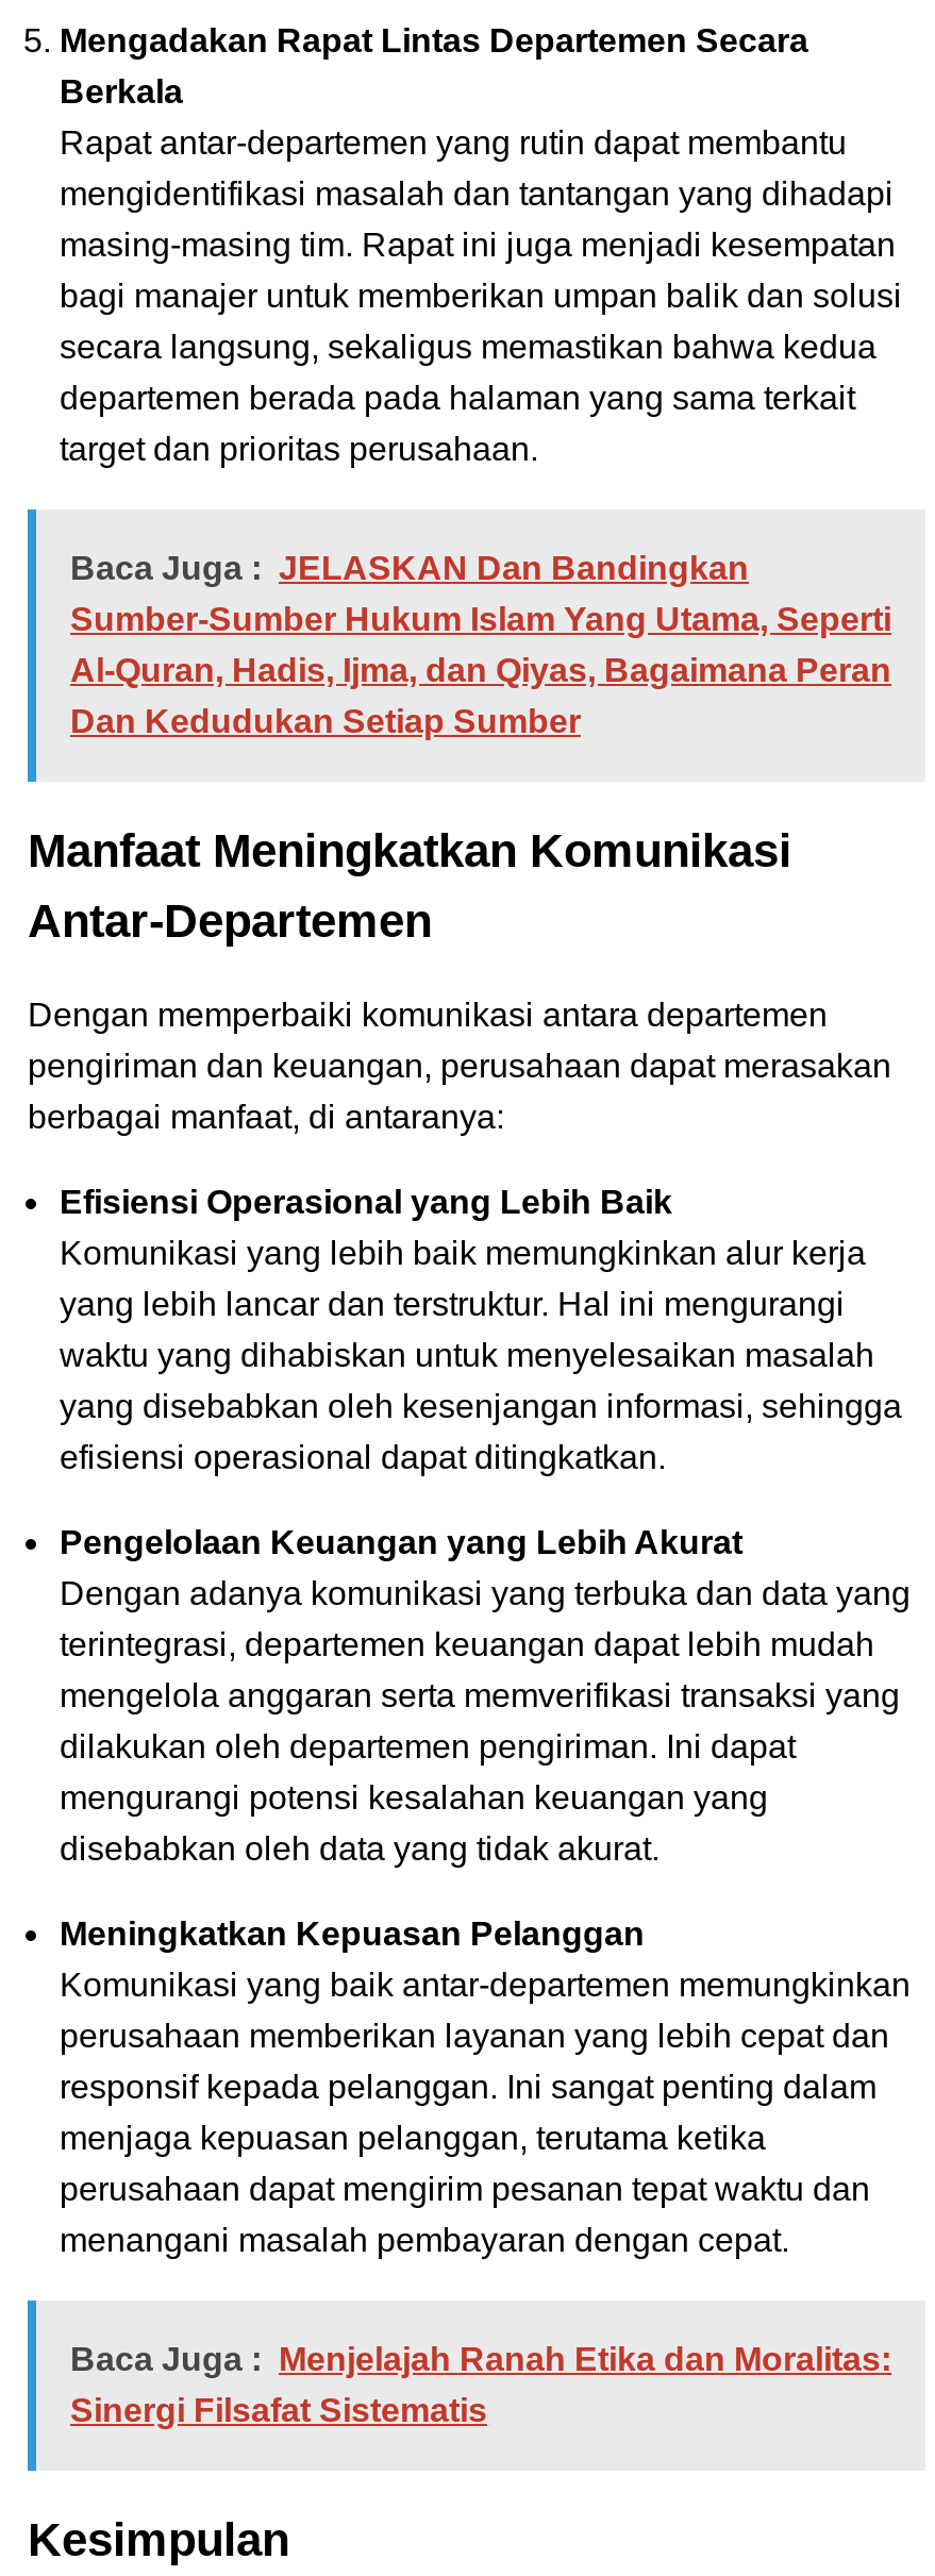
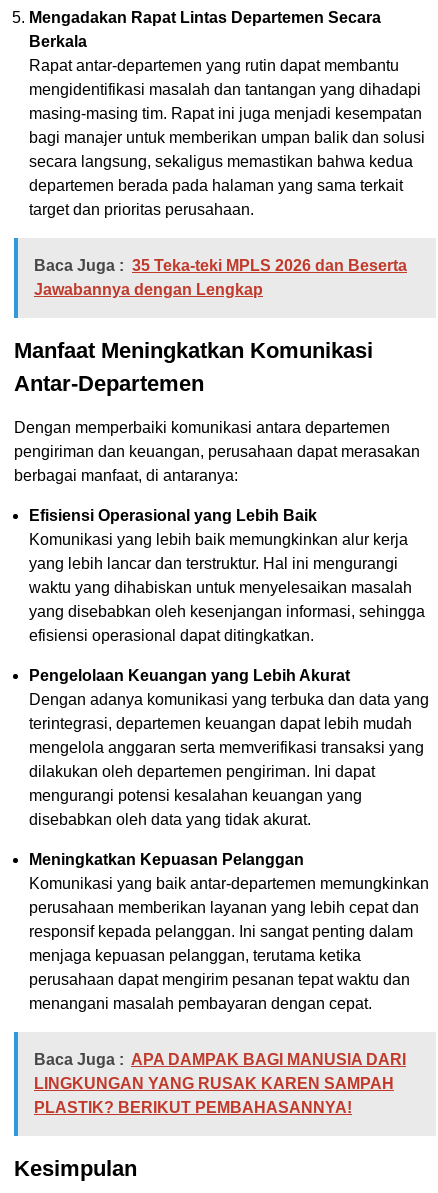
- Baca Juga : JELASKAN Dan Bandingkan
- Sumber-Sumber Hukum Islam Yang Utama, Seperti
- Al-Quran, Hadis, Ijma, dan Qiyas, Bagaimana Peran
- Dan Kedudukan Setiap Sumber
+ Baca Juga : 35 Teka-teki MPLS 2026 dan Beserta
+ Jawabannya dengan Lengkap

moved up: Manfaat Meningkatkan Komunikasi | Antar-Departemen | Dengan memperbaiki komunikasi antara departemen | ... | perusahaan dapat mengirim pesanan tepat waktu dan | menangani masalah pembayaran dengan cepat.

- Baca Juga : Menjelajah Ranah Etika dan Moralitas:
- Sinergi Filsafat Sistematis
+ Baca Juga : APA DAMPAK BAGI MANUSIA DARI
+ LINGKUNGAN YANG RUSAK KAREN SAMPAH
+ PLASTIK? BERIKUT PEMBAHASANNYA!
